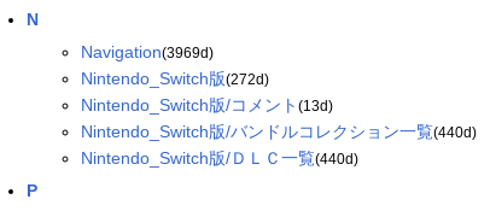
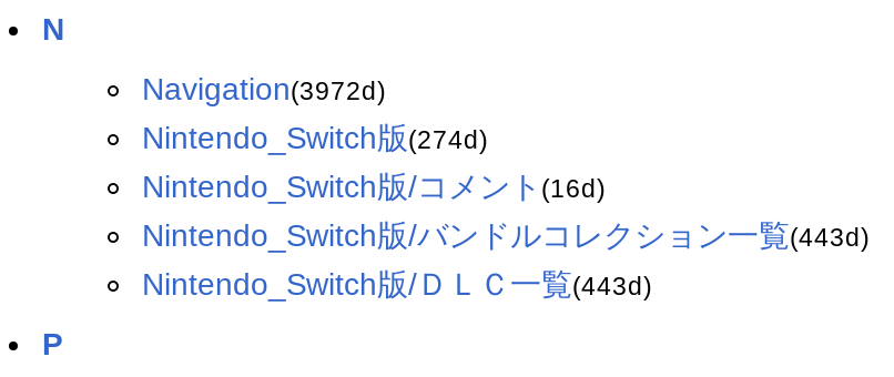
- Navigation(3969d)
+ Navigation(3972d)

- Nintendo_Switch版(272d)
+ Nintendo_Switch版(274d)

- Nintendo_Switch版/コメント(13d)
+ Nintendo_Switch版/コメント(16d)

- Nintendo_Switch版/バンドルコレクション一覧(440d)
+ Nintendo_Switch版/バンドルコレクション一覧(443d)

- Nintendo_Switch版/ＤＬＣ一覧(440d)
+ Nintendo_Switch版/ＤＬＣ一覧(443d)
